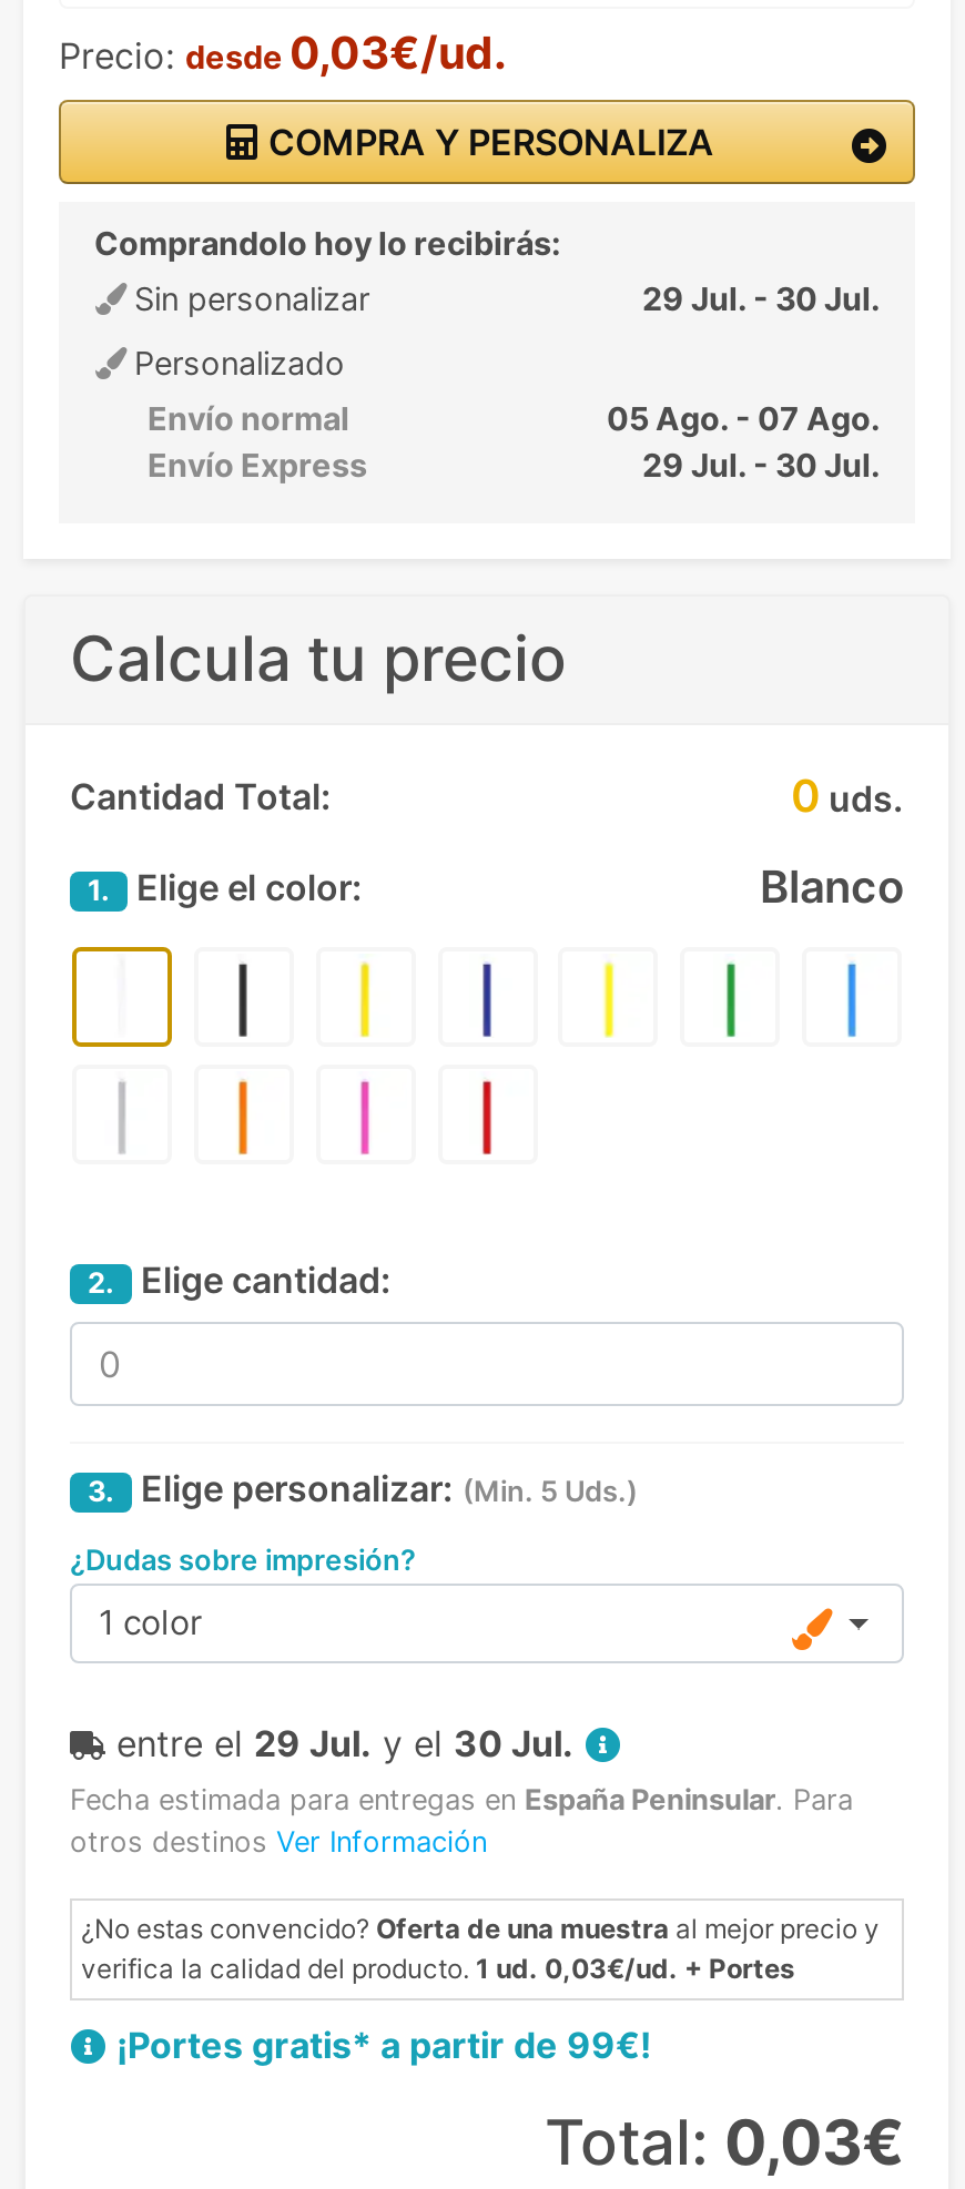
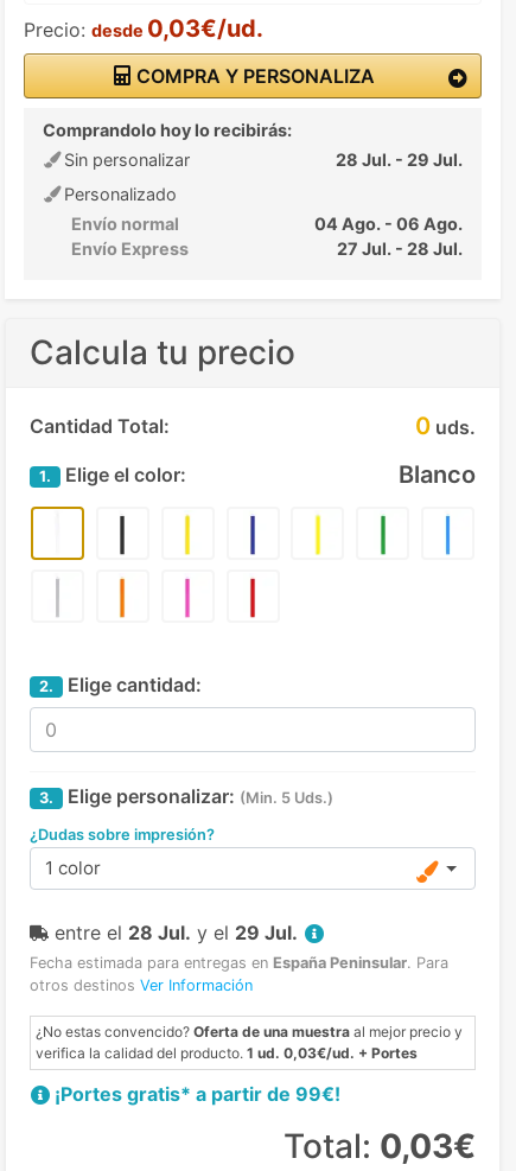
- 29 Jul. - 30 Jul.
+ 28 Jul. - 29 Jul.

- 05 Ago. - 07 Ago.
+ 04 Ago. - 06 Ago.

- 29 Jul. - 30 Jul.
+ 27 Jul. - 28 Jul.

- entre el 29 Jul. y el 30 Jul.
+ entre el 28 Jul. y el 29 Jul.
